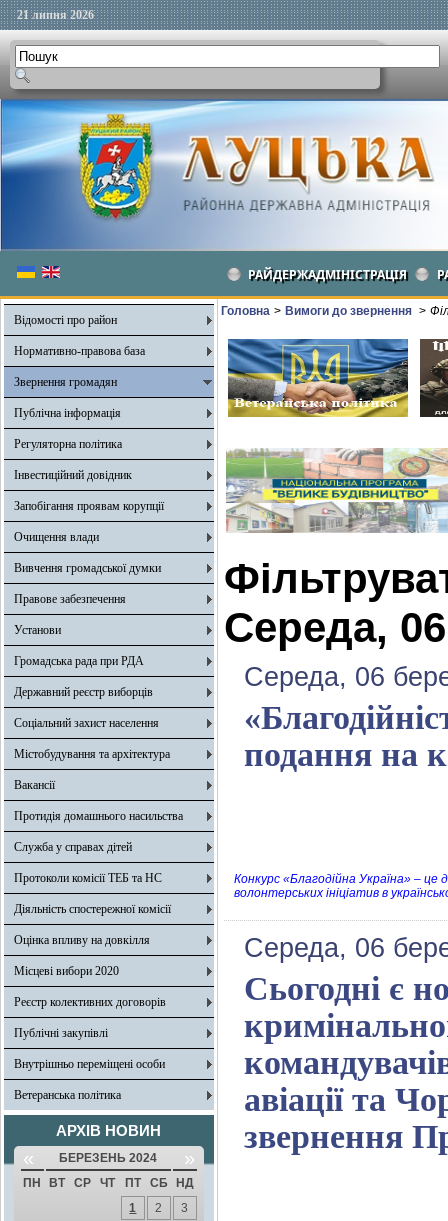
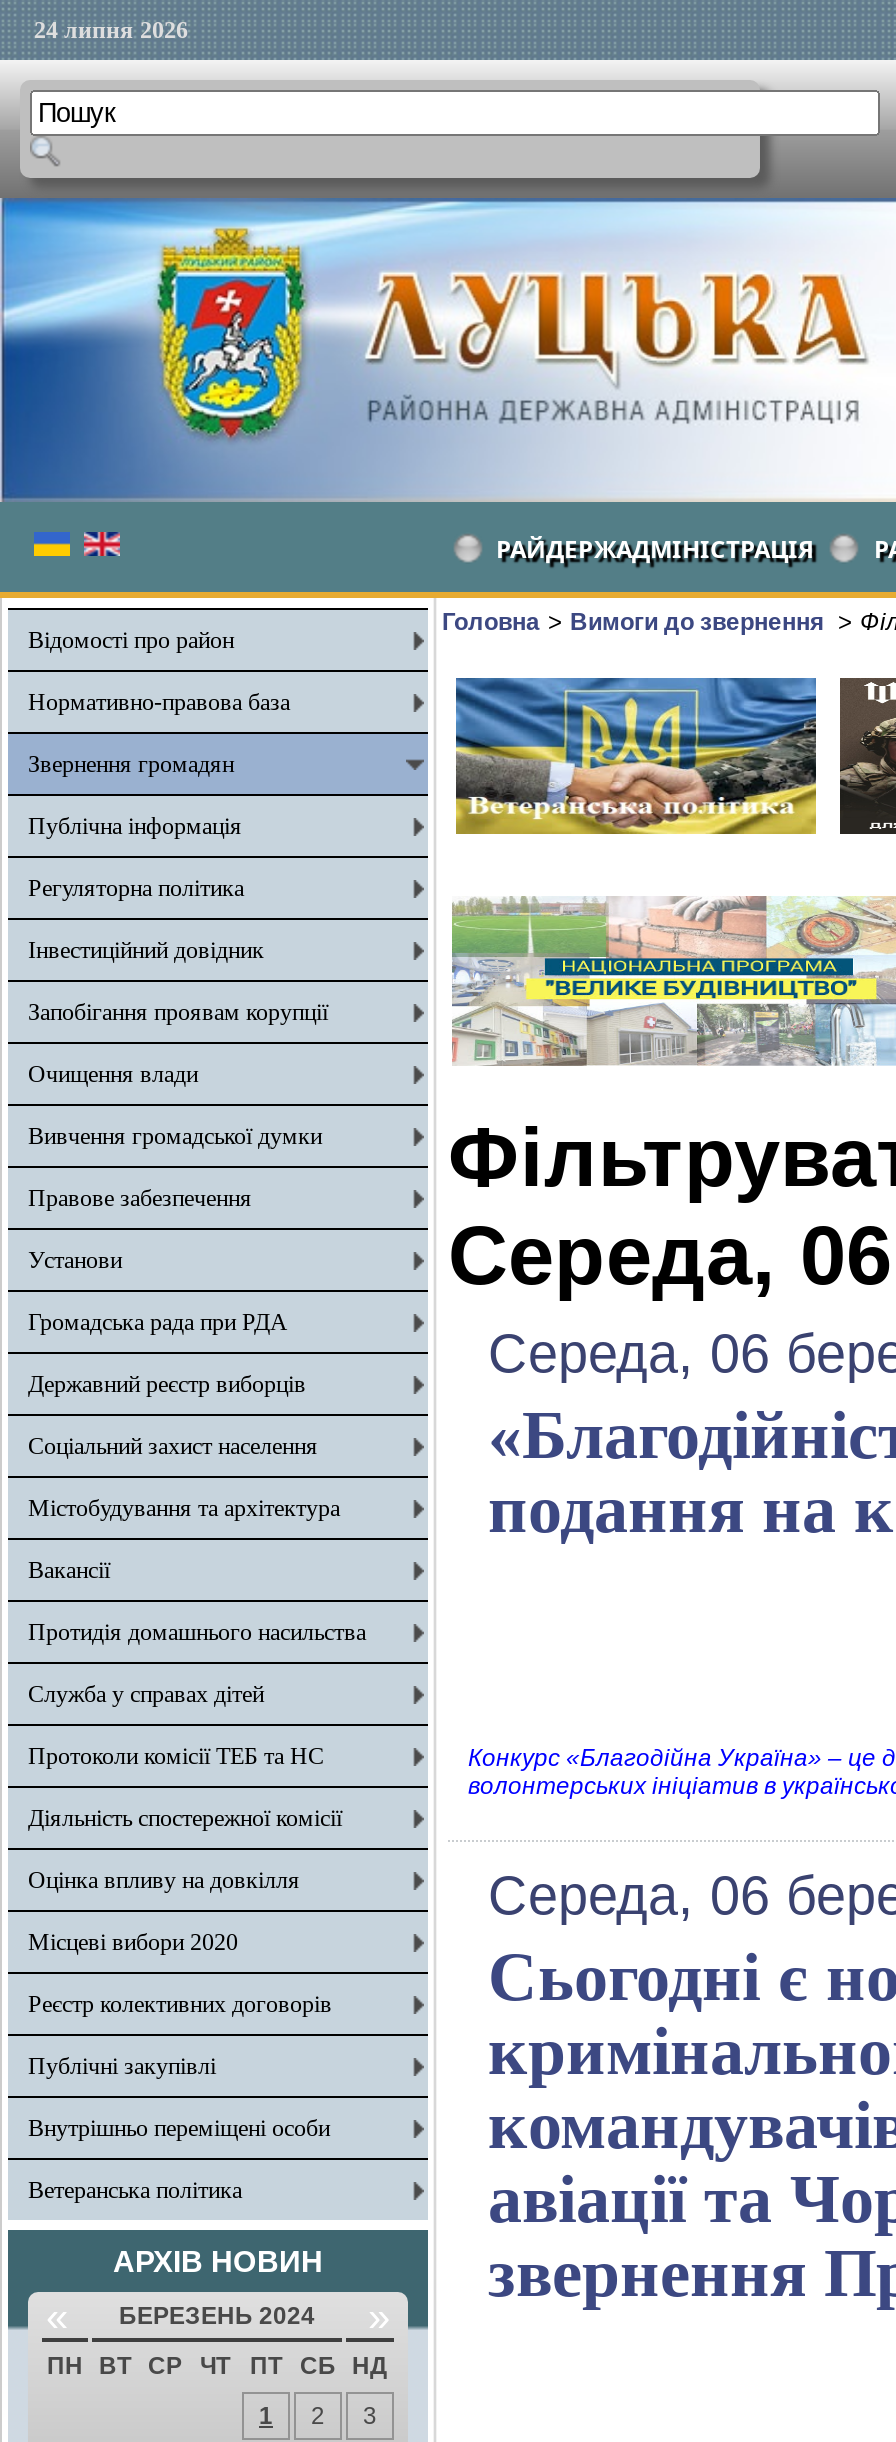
- 21 липня 2026
+ 24 липня 2026
